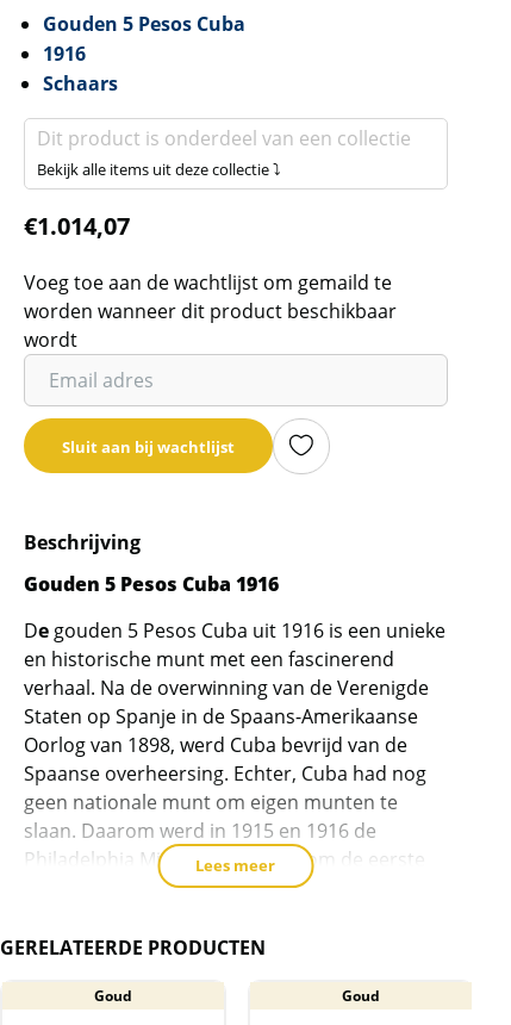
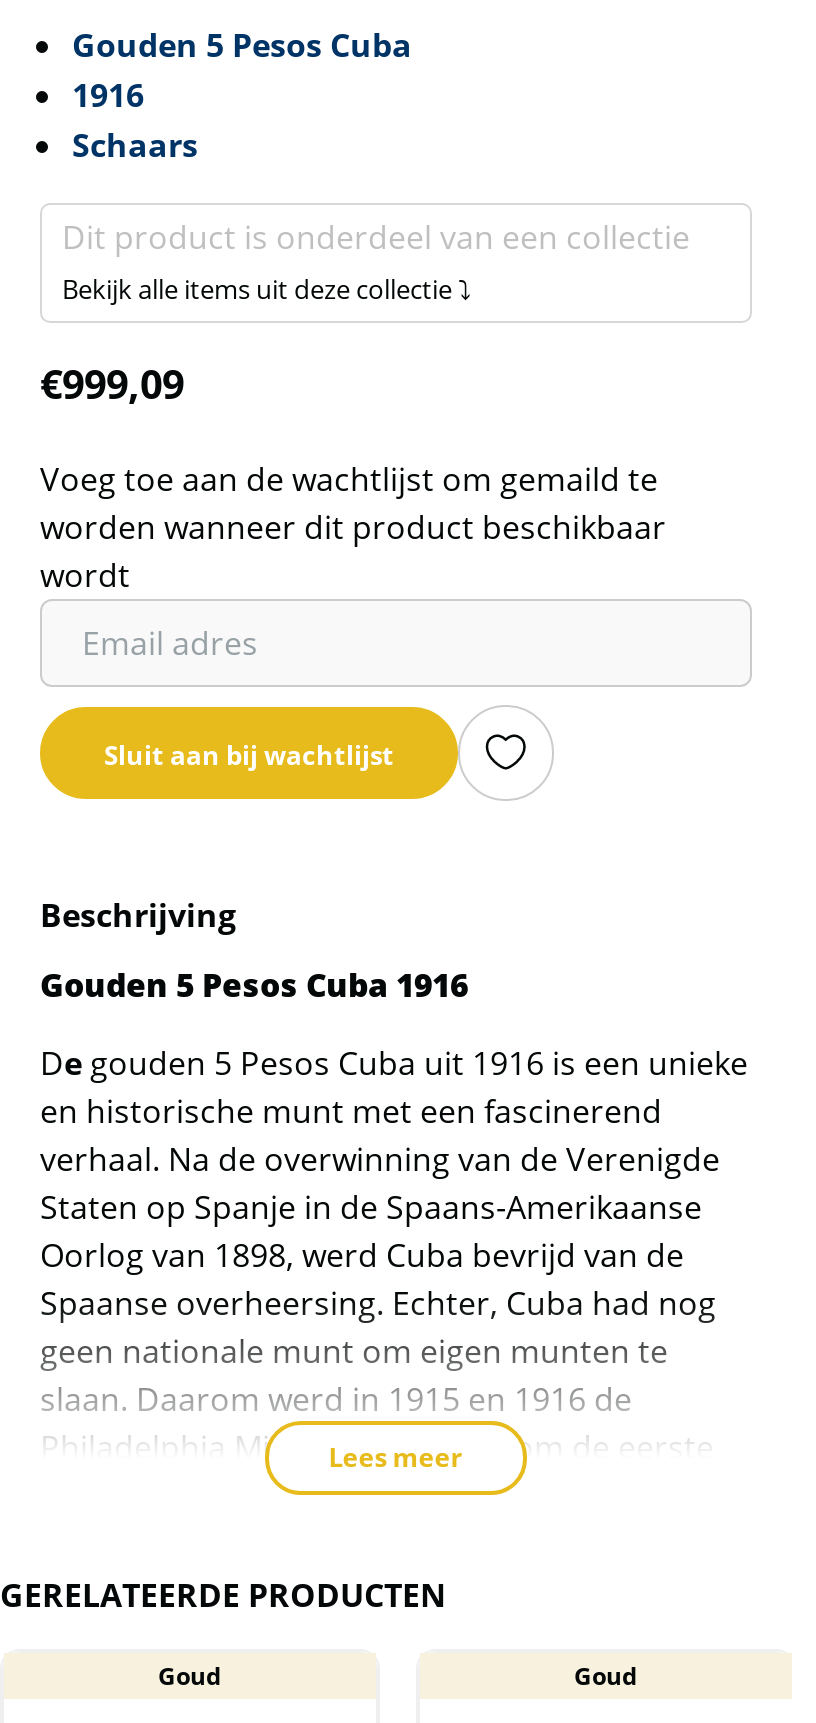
- €1.014,07
+ €999,09
